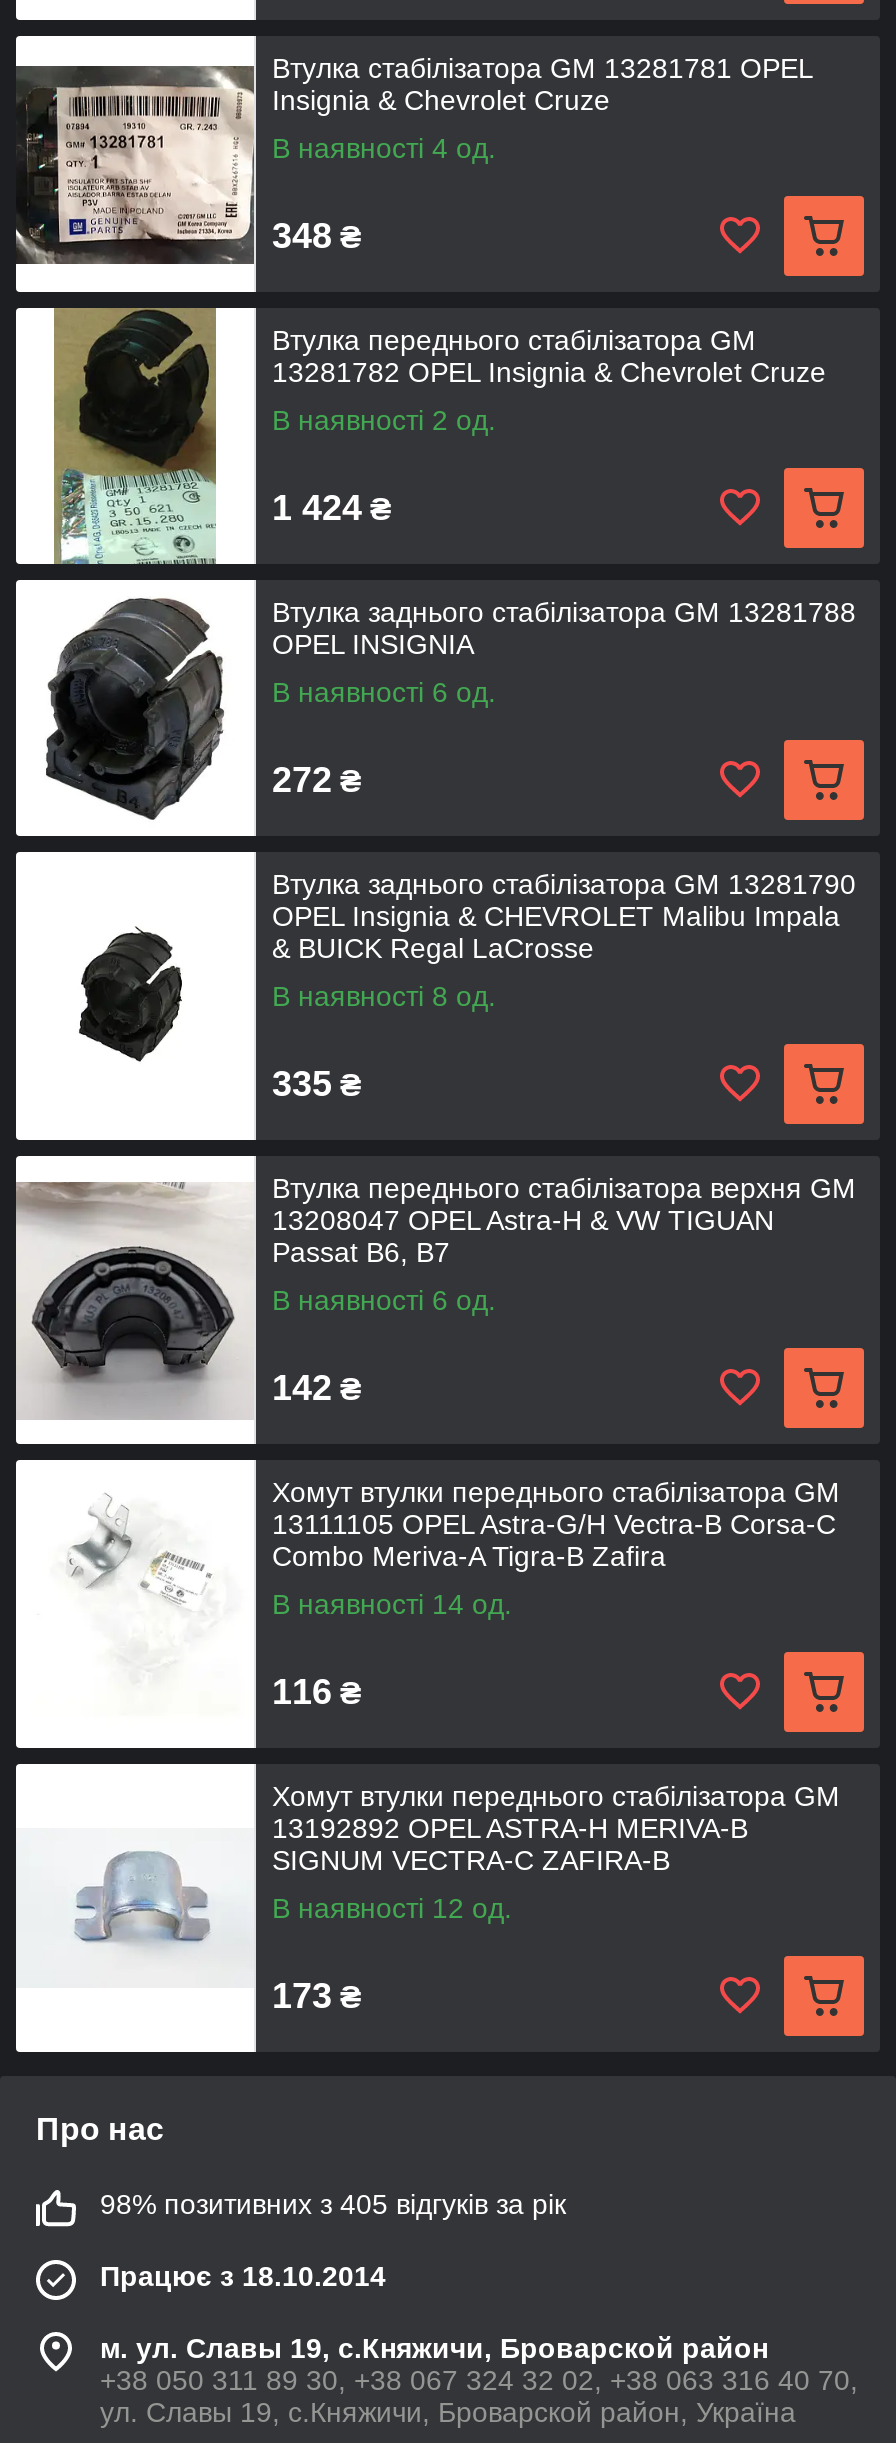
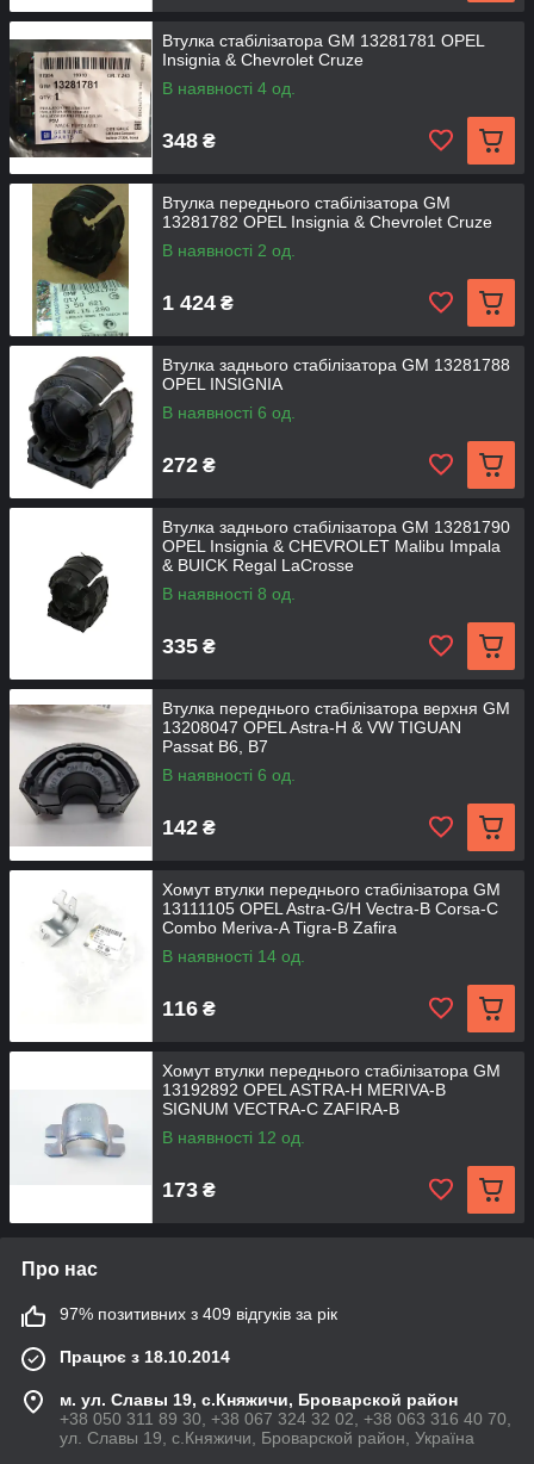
- 98% позитивних з 405 відгуків за рік
+ 97% позитивних з 409 відгуків за рік
